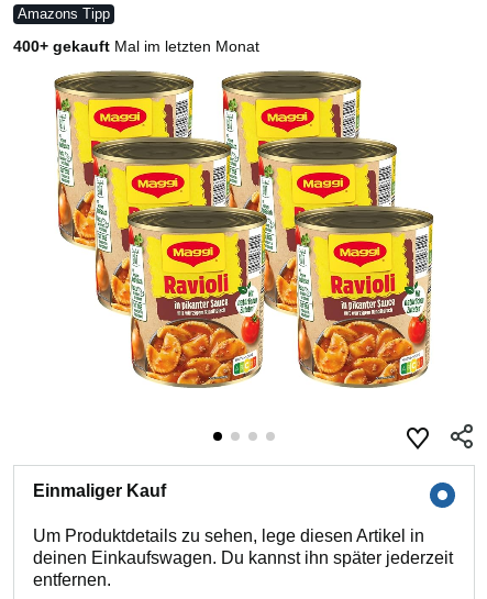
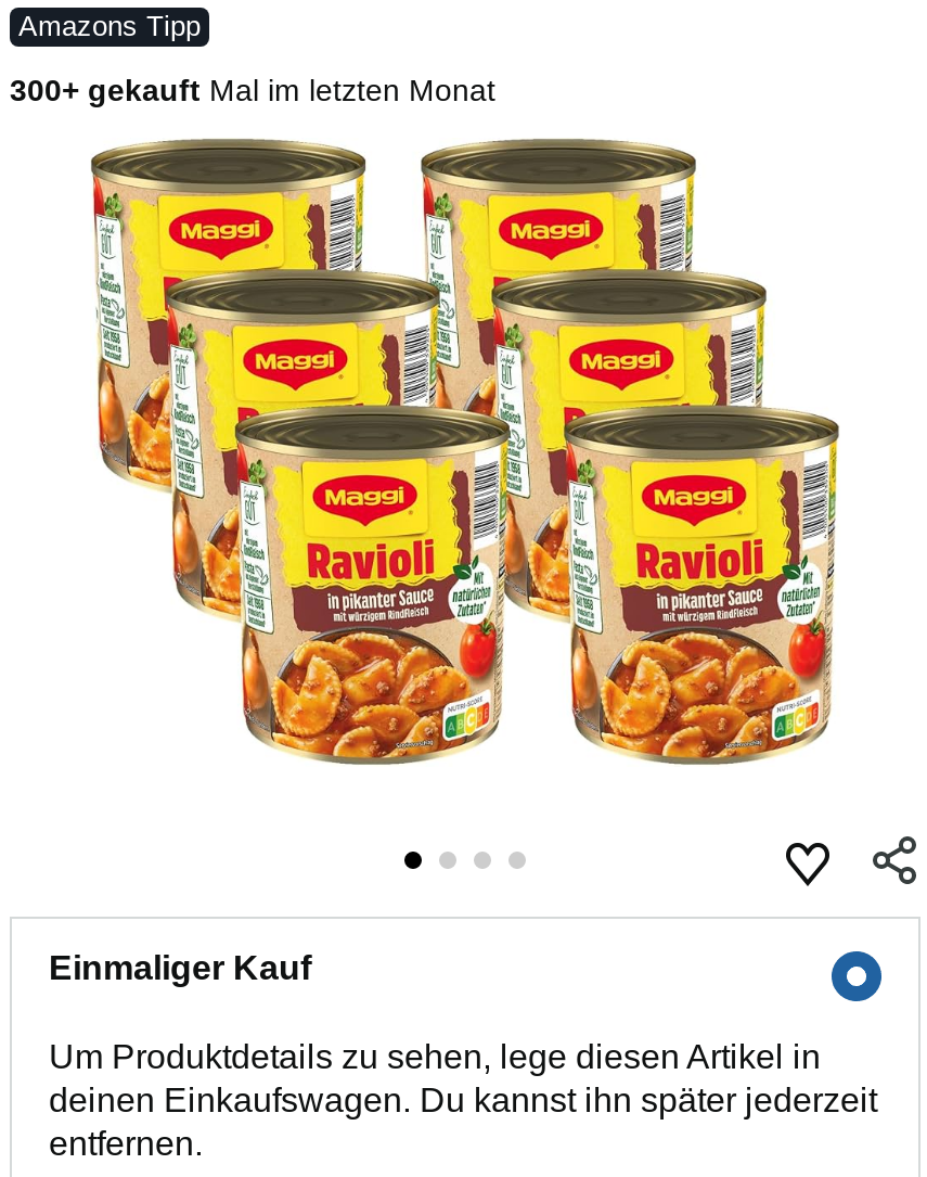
- 400+ gekauft Mal im letzten Monat
+ 300+ gekauft Mal im letzten Monat
